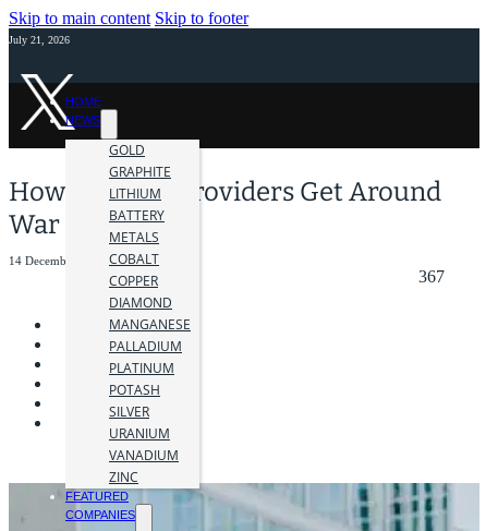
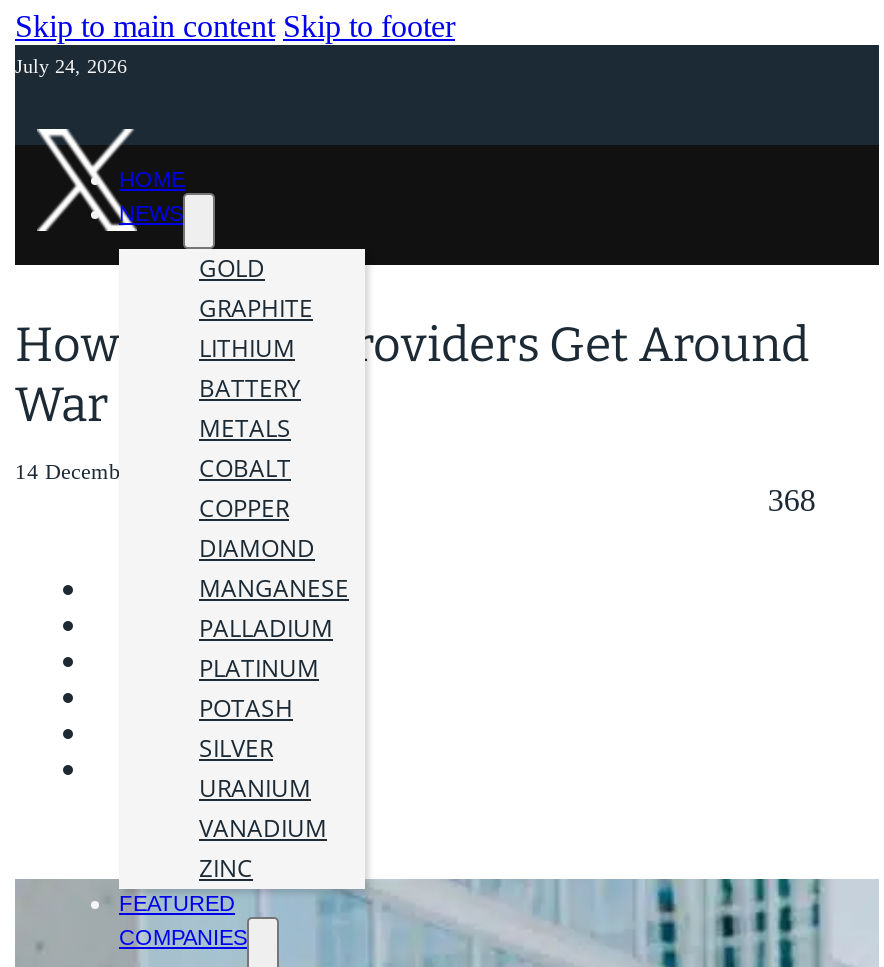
- July 21, 2026
+ July 24, 2026

- 367
+ 368
